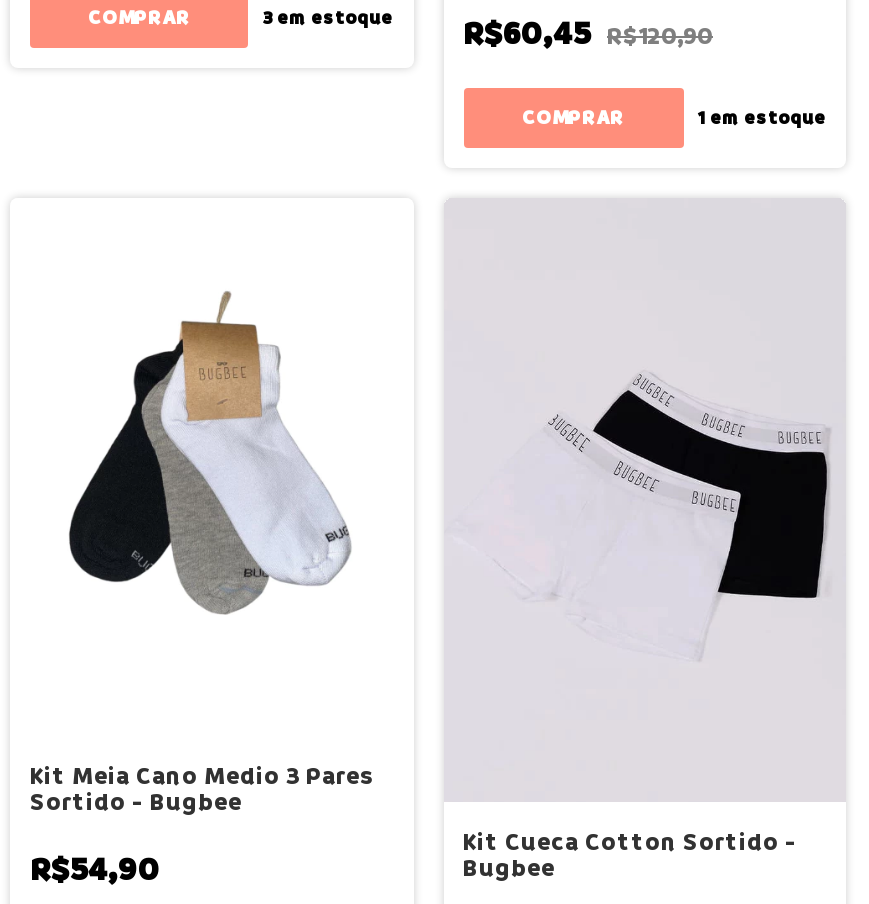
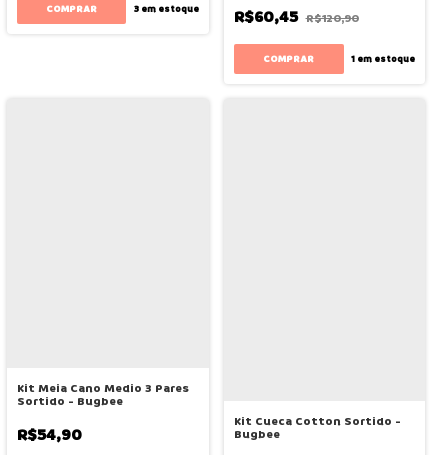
- [image]

- [image]
